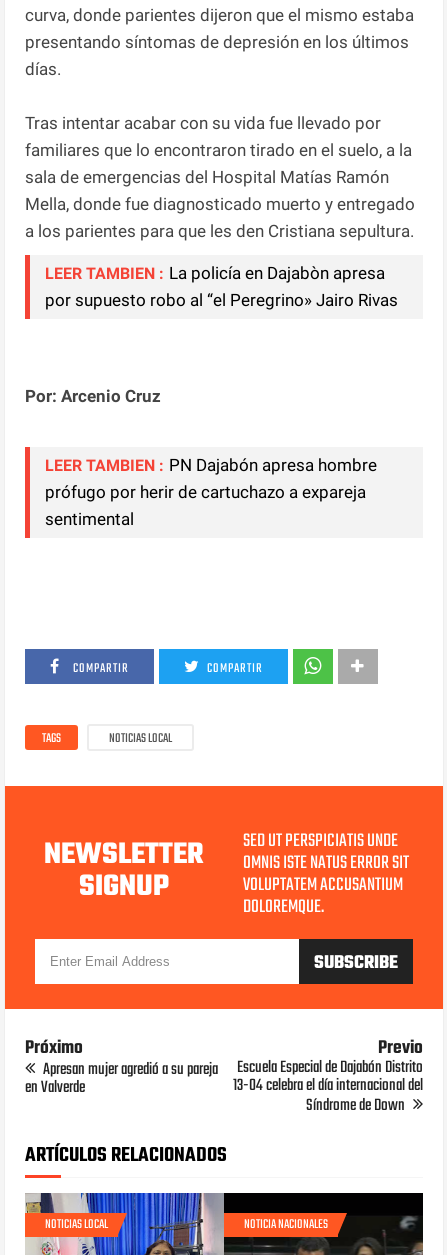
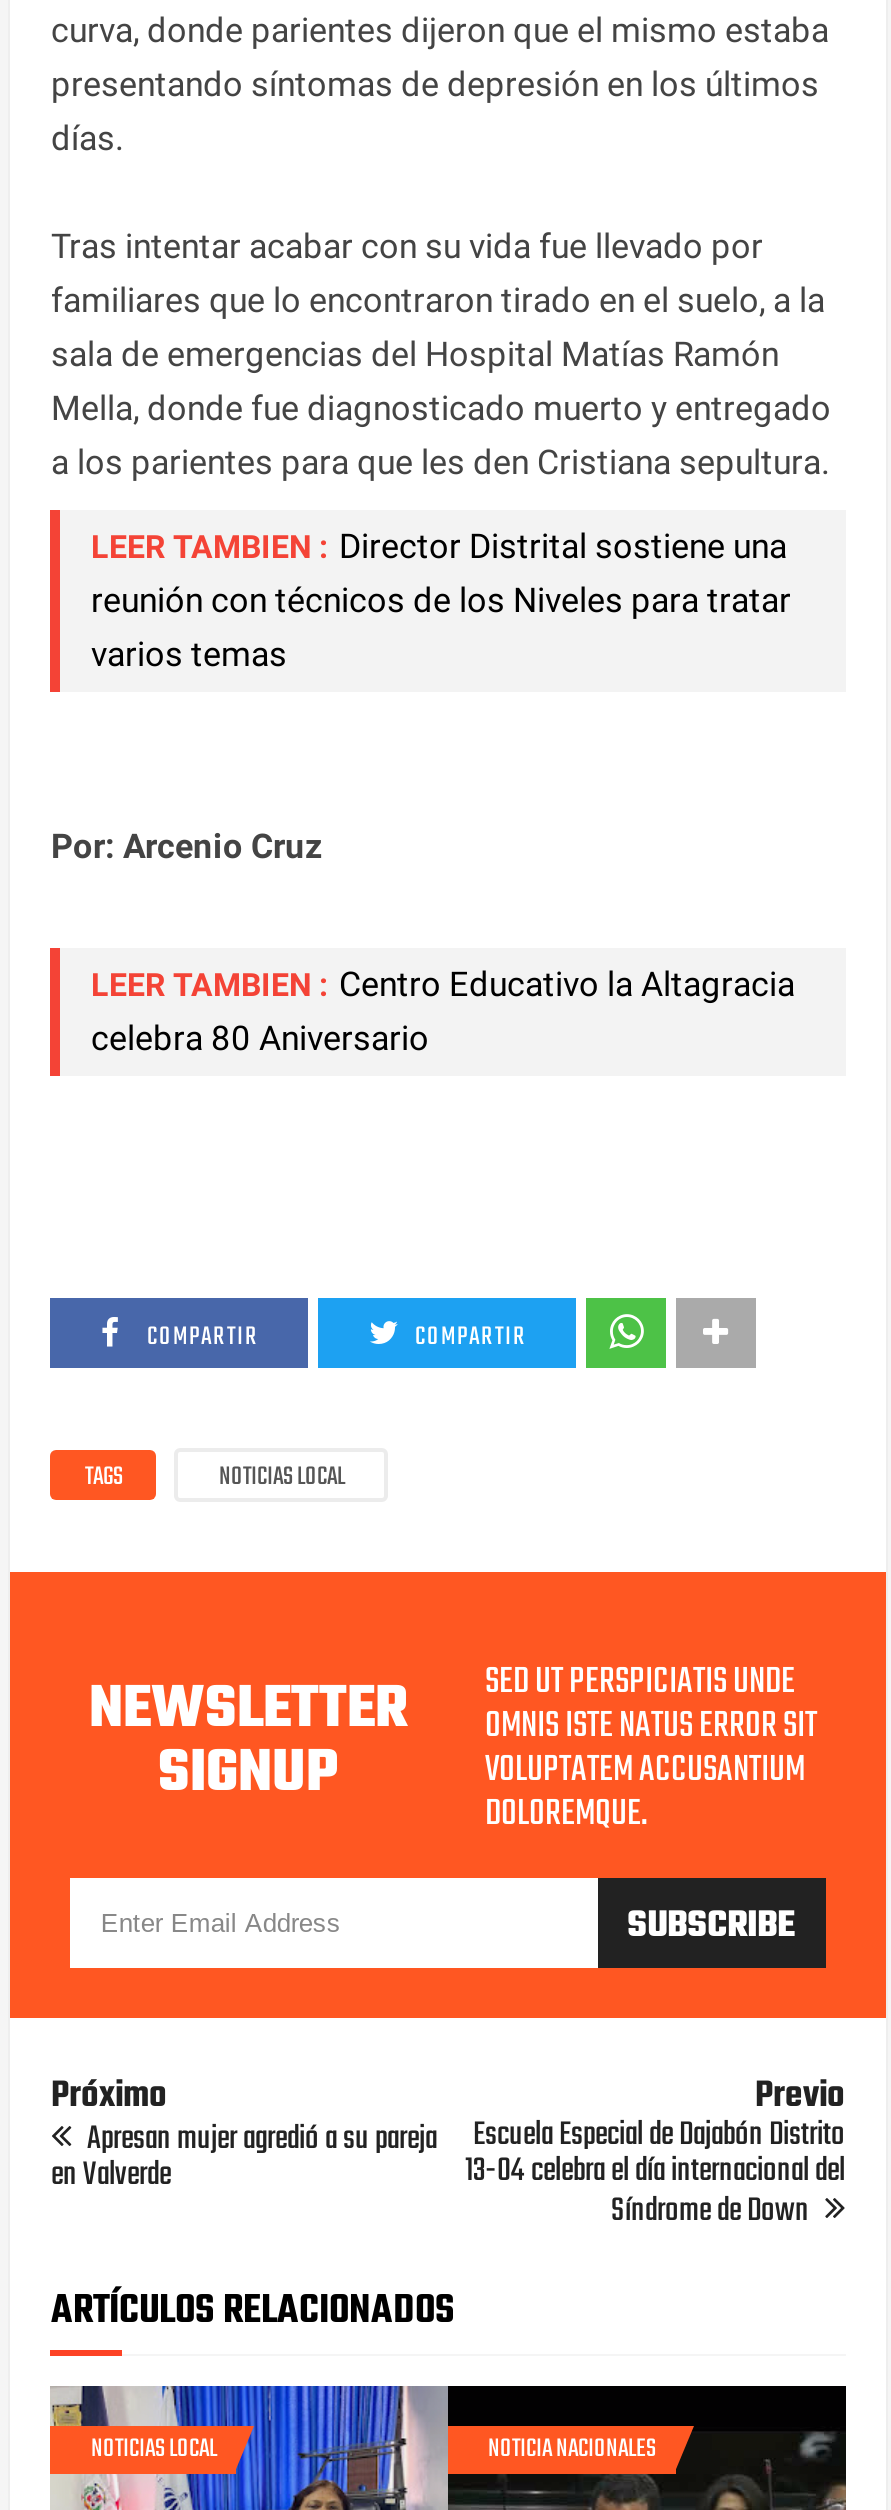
- LEER TAMBIEN : La policía en Dajabòn apresa
- por supuesto robo al “el Peregrino» Jairo Rivas
+ LEER TAMBIEN : Director Distrital sostiene una
+ reunión con técnicos de los Niveles para tratar
+ varios temas

moved down: Por: Arcenio Cruz

- LEER TAMBIEN : PN Dajabón apresa hombre
- prófugo por herir de cartuchazo a expareja
- sentimental
+ LEER TAMBIEN : Centro Educativo la Altagracia
+ celebra 80 Aniversario
